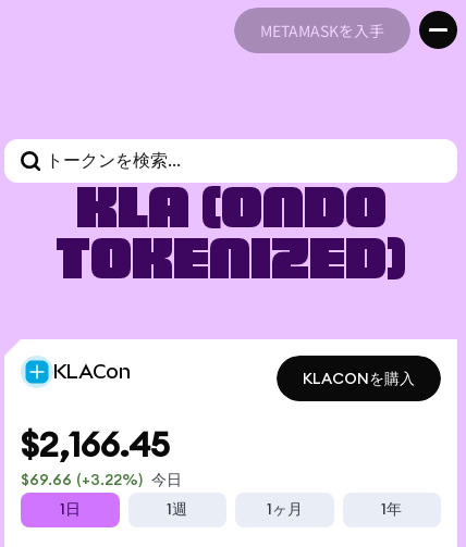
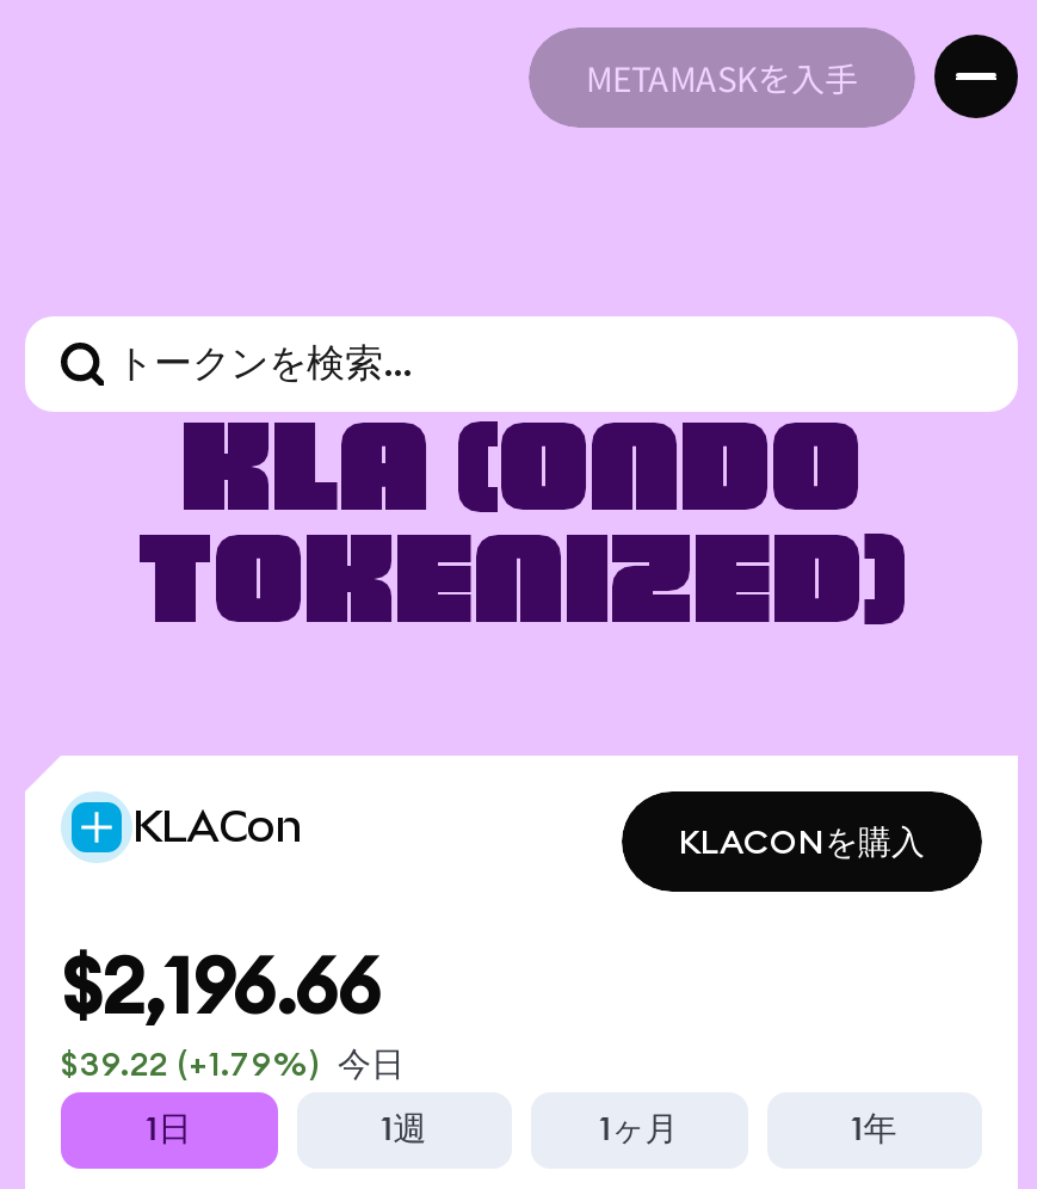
- $2,166.45
+ $2,196.66

- $69.66 (+3.22%) 今日
+ $39.22 (+1.79%) 今日
